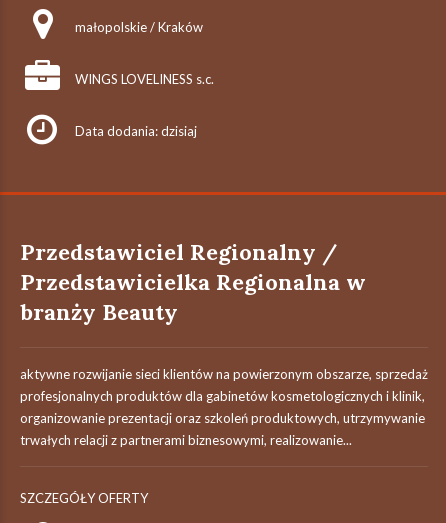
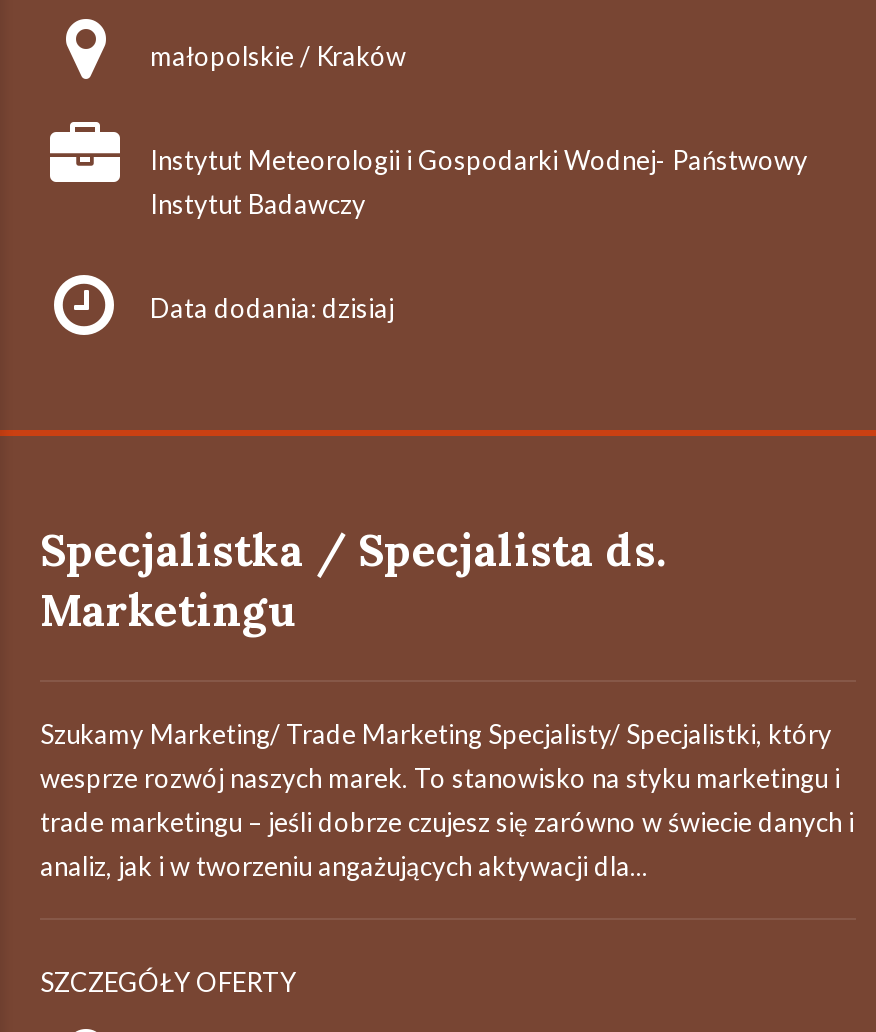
- WINGS LOVELINESS s.c.
+ Instytut Meteorologii i Gospodarki Wodnej- Państwowy
+ Instytut Badawczy

moved down: Data dodania: dzisiaj

- Przedstawiciel Regionalny /
- Przedstawicielka Regionalna w
- branży Beauty
+ Specjalistka / Specjalista ds.
+ Marketingu

- aktywne rozwijanie sieci klientów na powierzonym obszarze, sprzedaż
- profesjonalnych produktów dla gabinetów kosmetologicznych i klinik,
- organizowanie prezentacji oraz szkoleń produktowych, utrzymywanie
- trwałych relacji z partnerami biznesowymi, realizowanie...
+ Szukamy Marketing/ Trade Marketing Specjalisty/ Specjalistki, który
+ wesprze rozwój naszych marek. To stanowisko na styku marketingu i
+ trade marketingu – jeśli dobrze czujesz się zarówno w świecie danych i
+ analiz, jak i w tworzeniu angażujących aktywacji dla...
